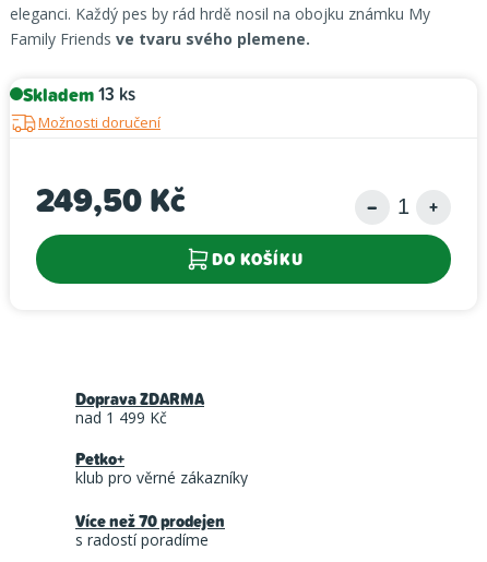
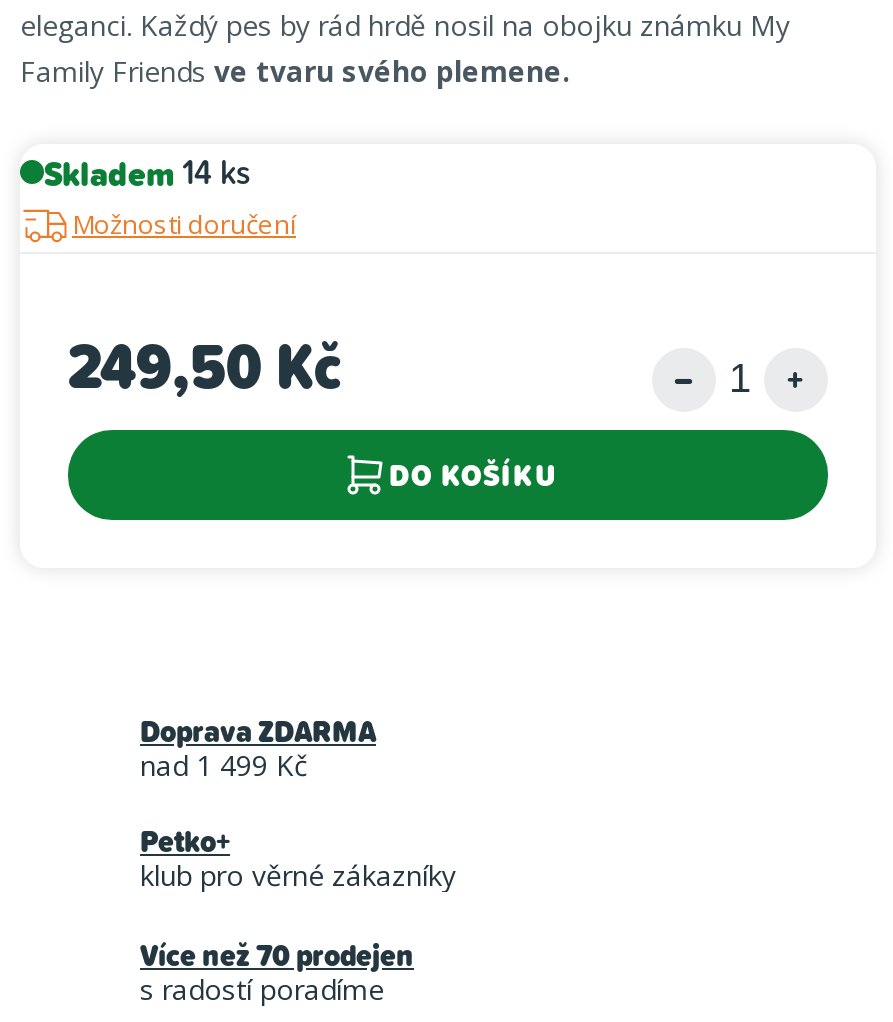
- Skladem 13 ks
+ Skladem 14 ks
